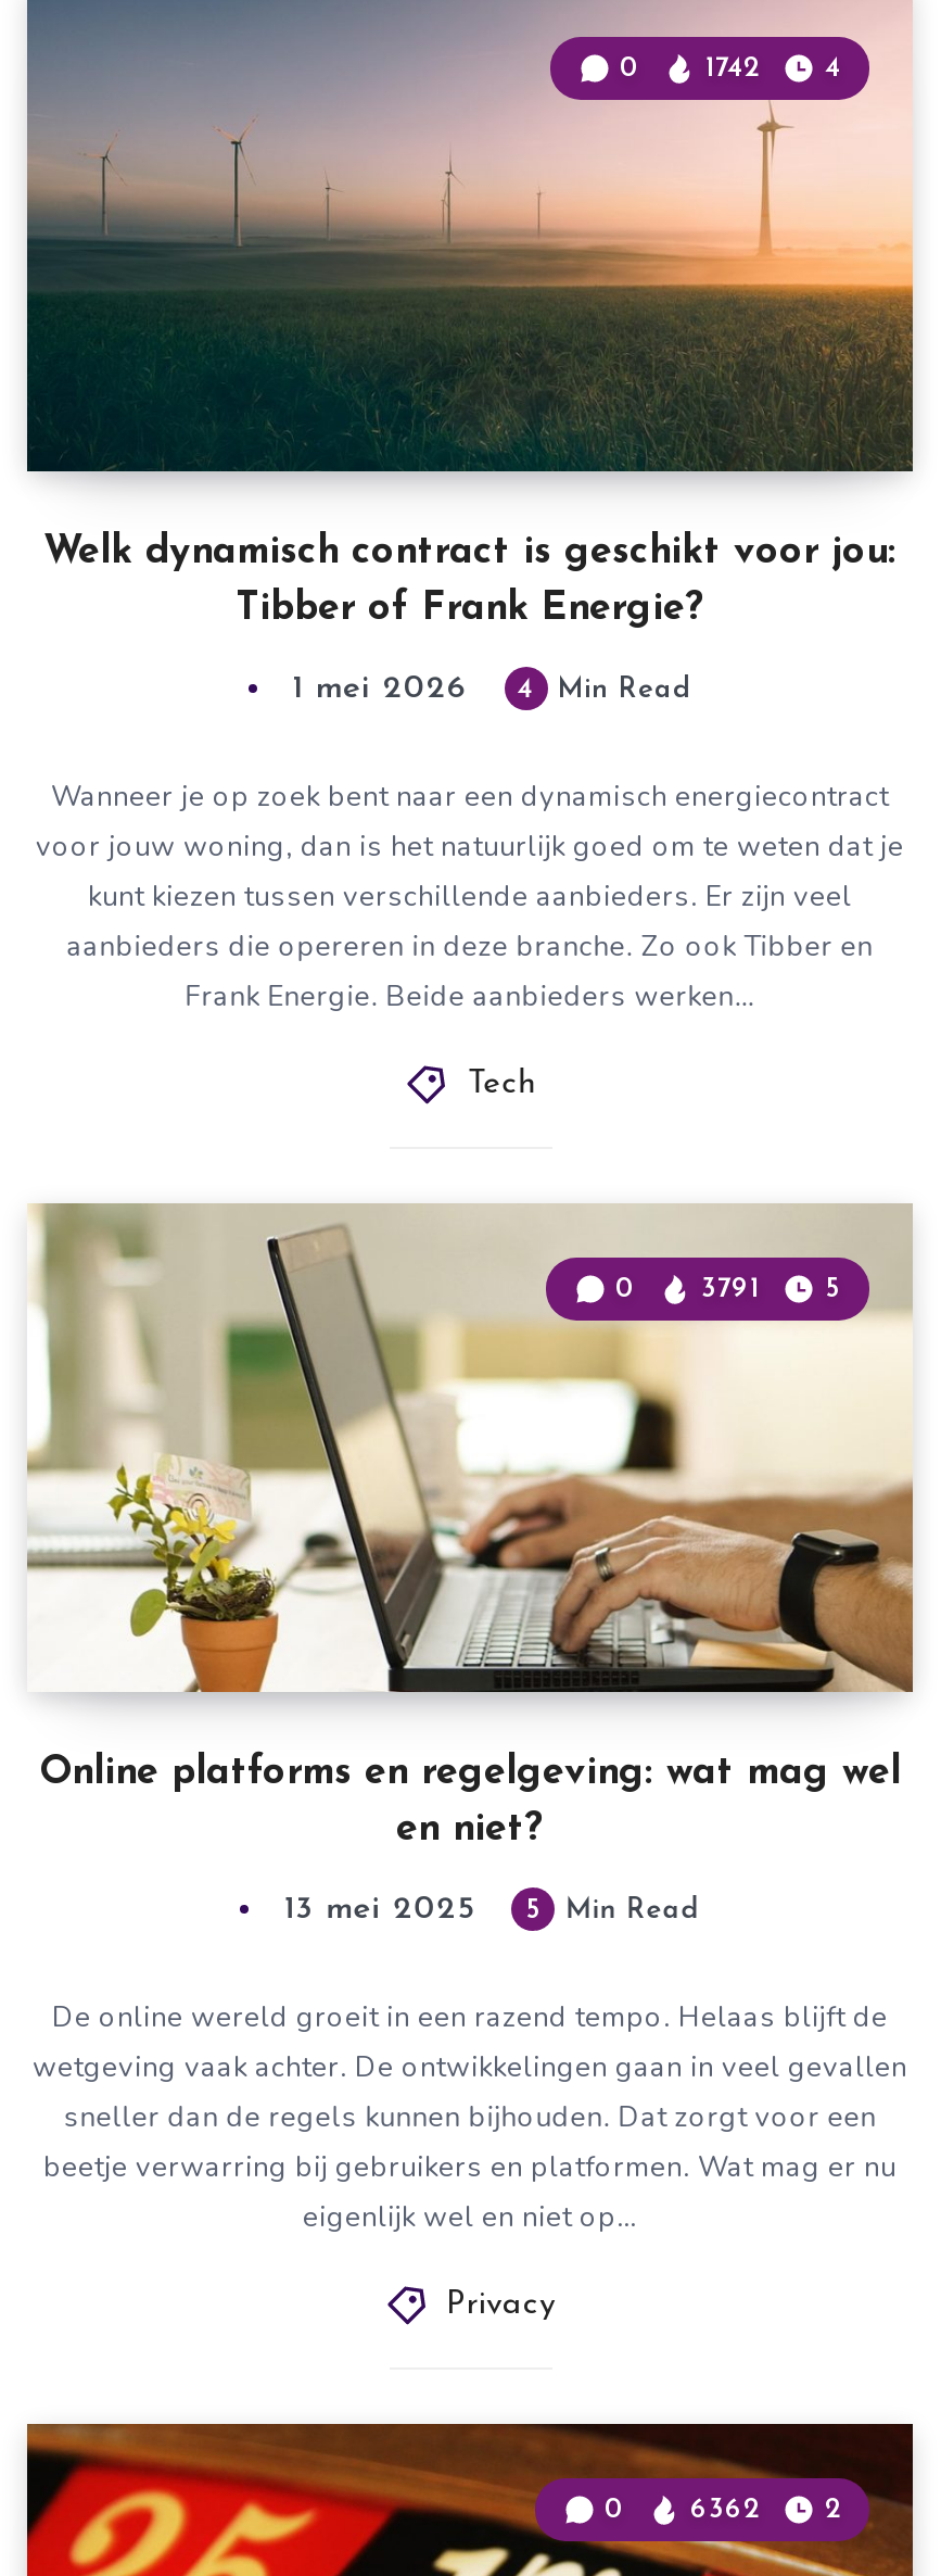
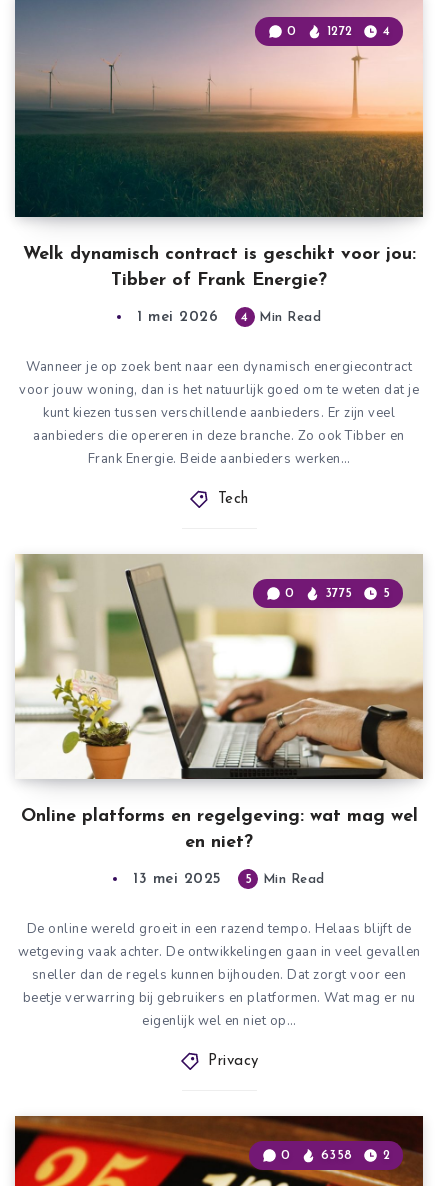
- 0 1742 4
+ 0 1272 4

- 0 3791 5
+ 0 3775 5

- 0 6362 2
+ 0 6358 2
